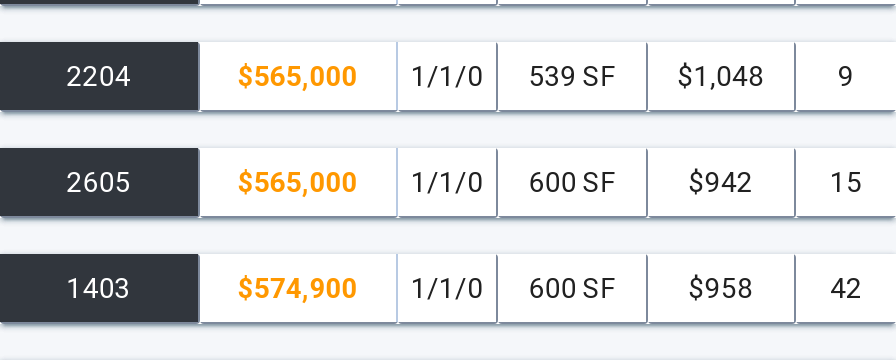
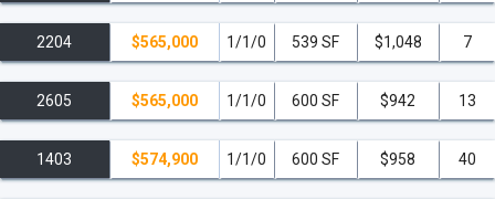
- 9
+ 7

- 15
+ 13

- 42
+ 40
